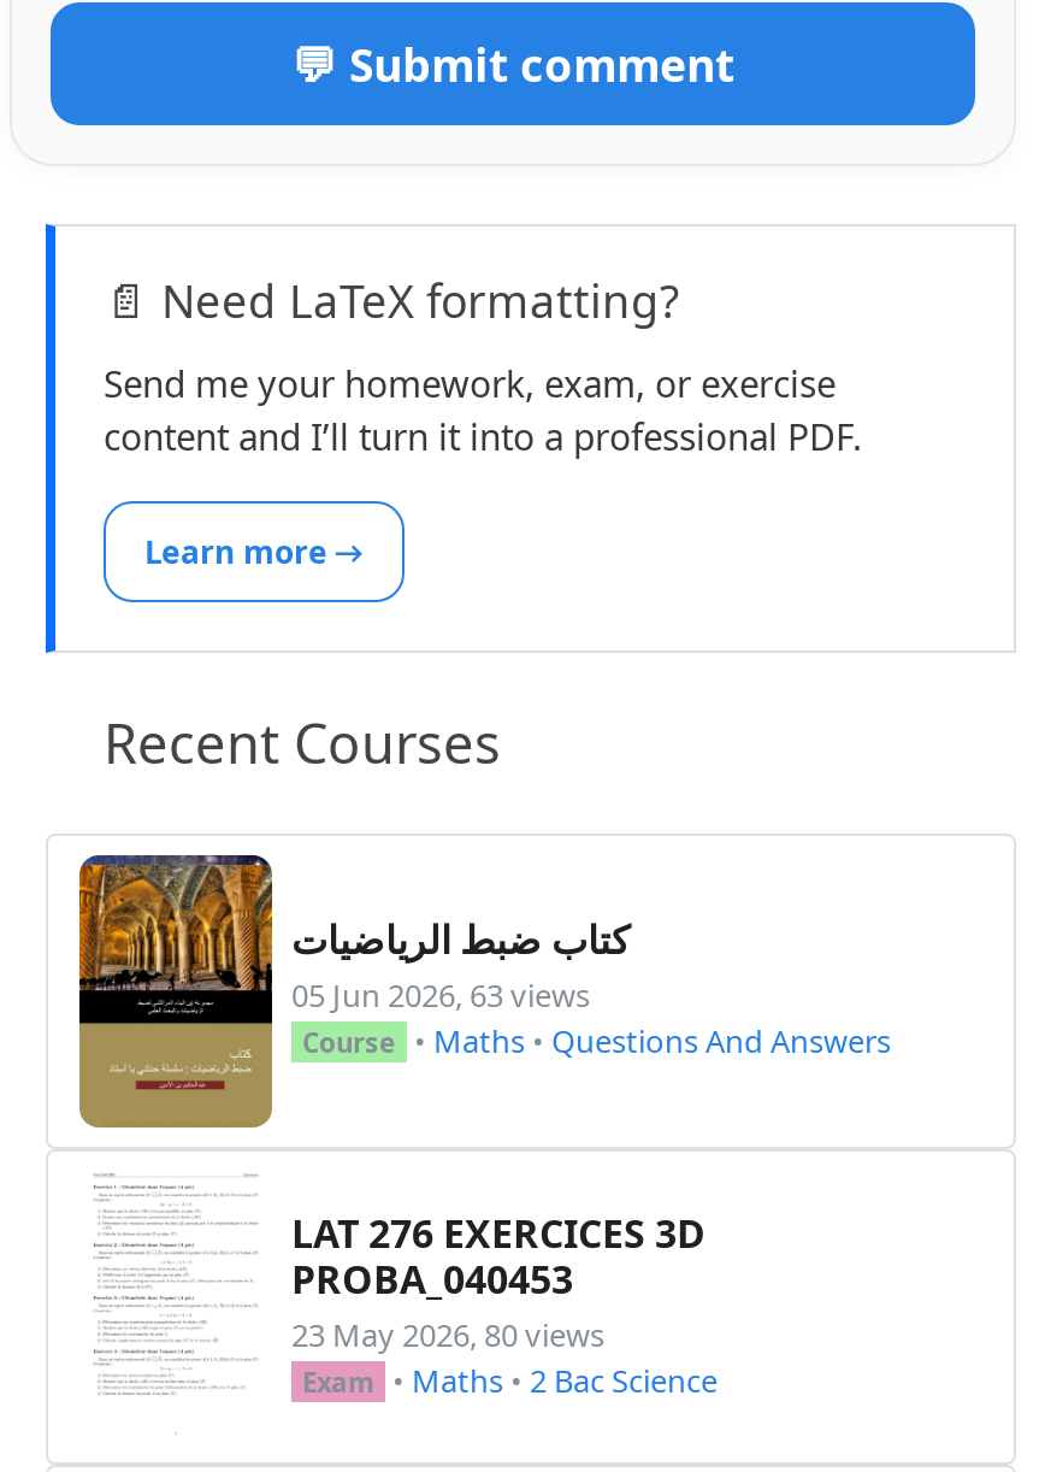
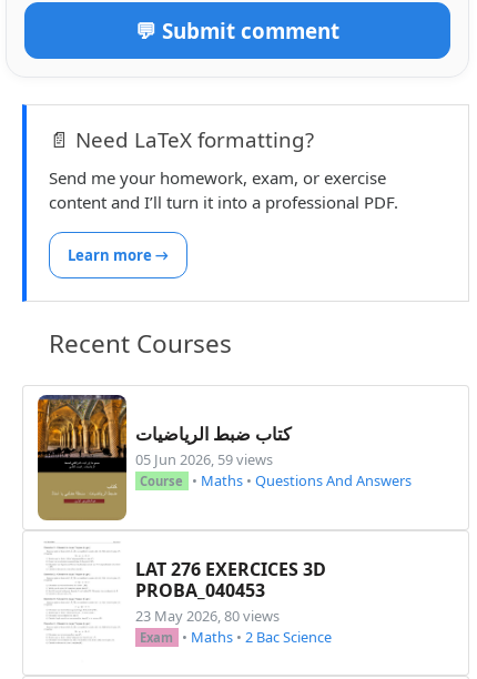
- 05 Jun 2026, 63 views
+ 05 Jun 2026, 59 views
